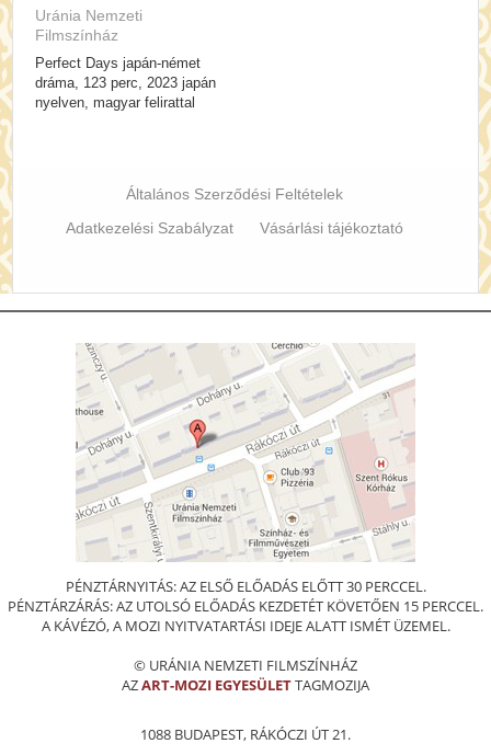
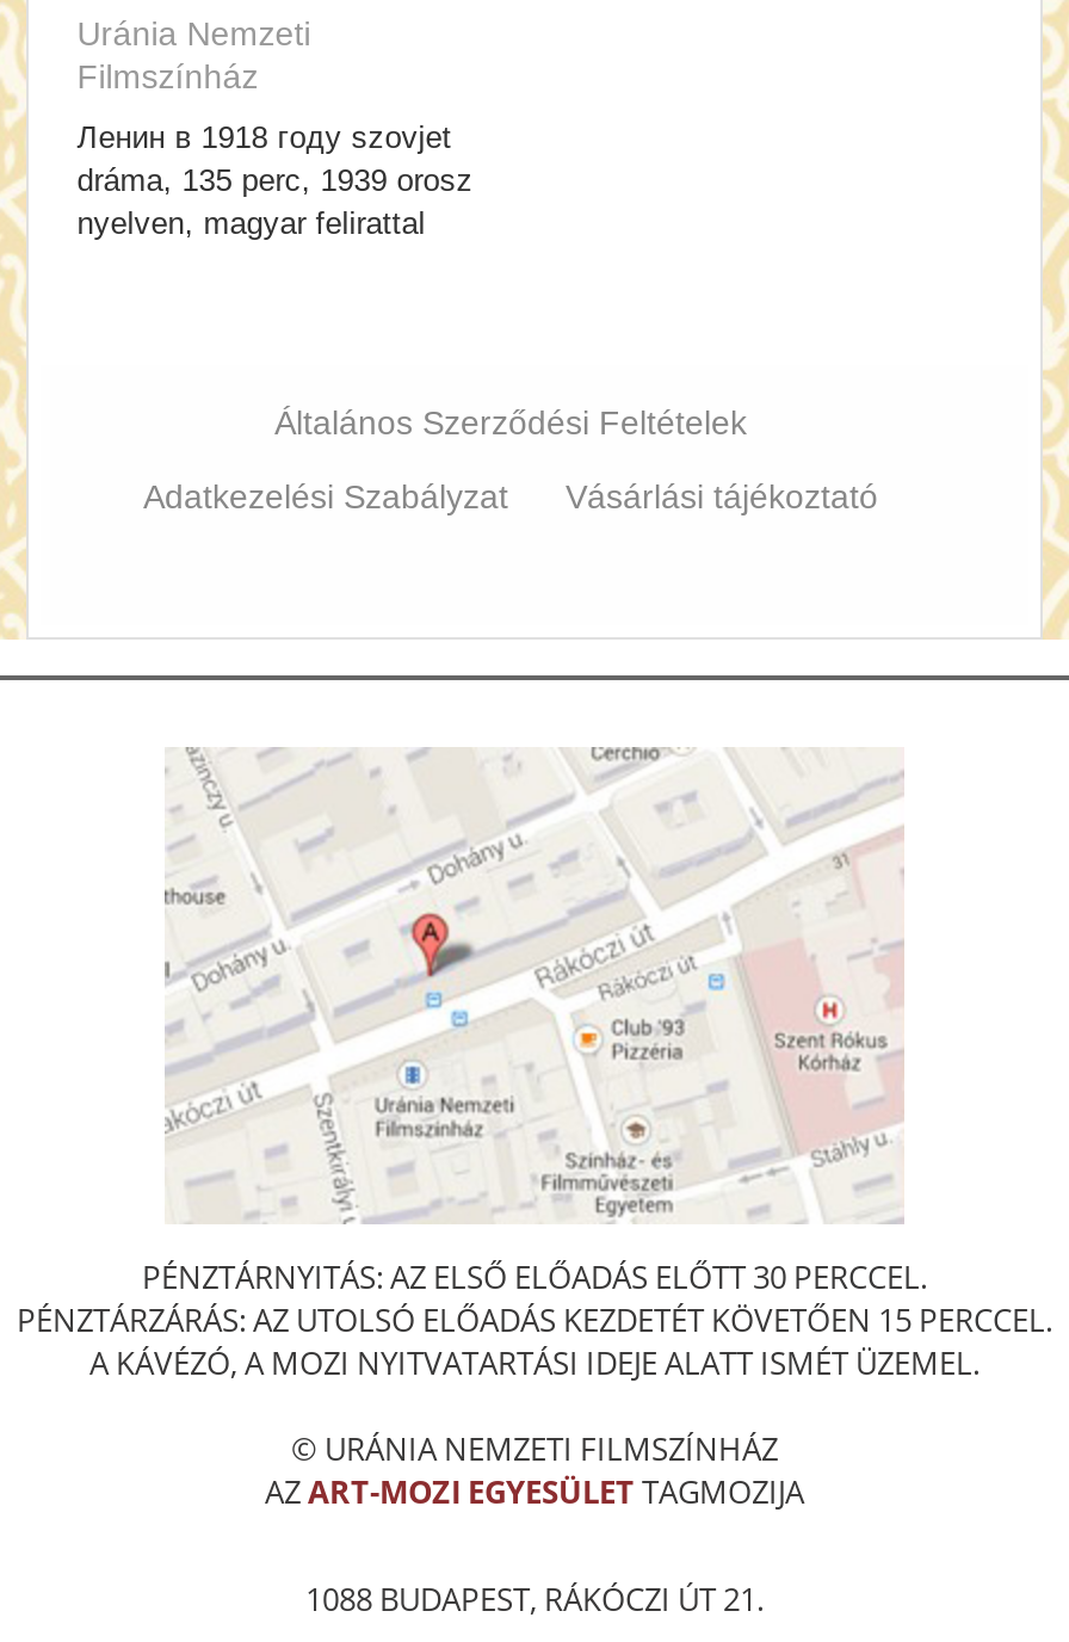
- Perfect Days japán-német
- dráma, 123 perc, 2023 japán
+ Ленин в 1918 году szovjet
+ dráma, 135 perc, 1939 orosz
